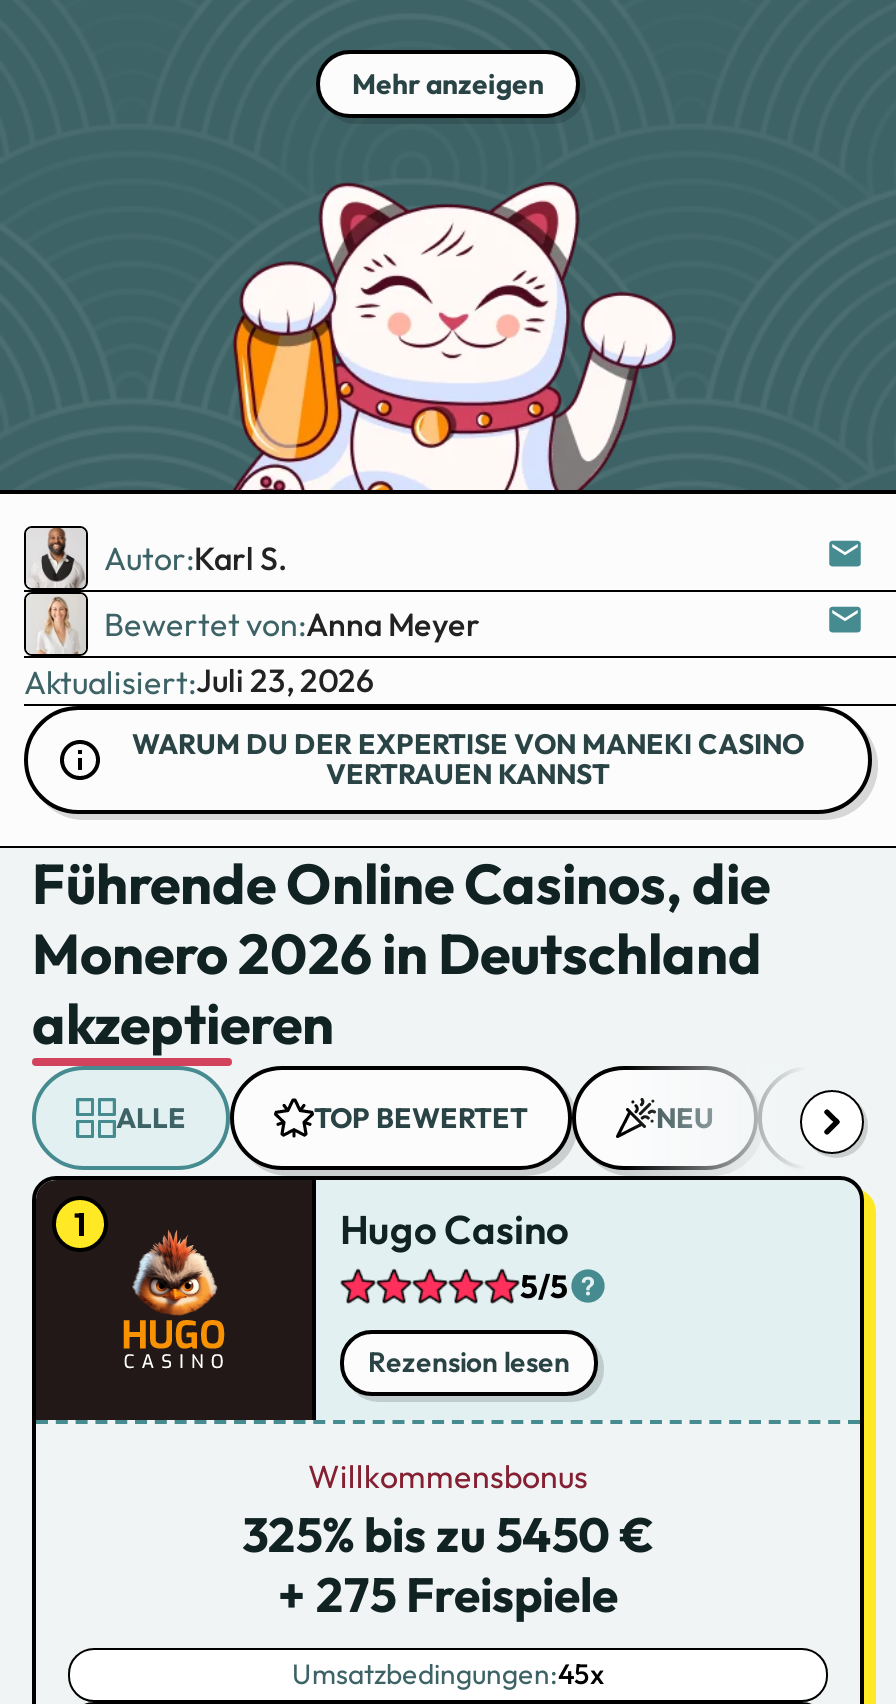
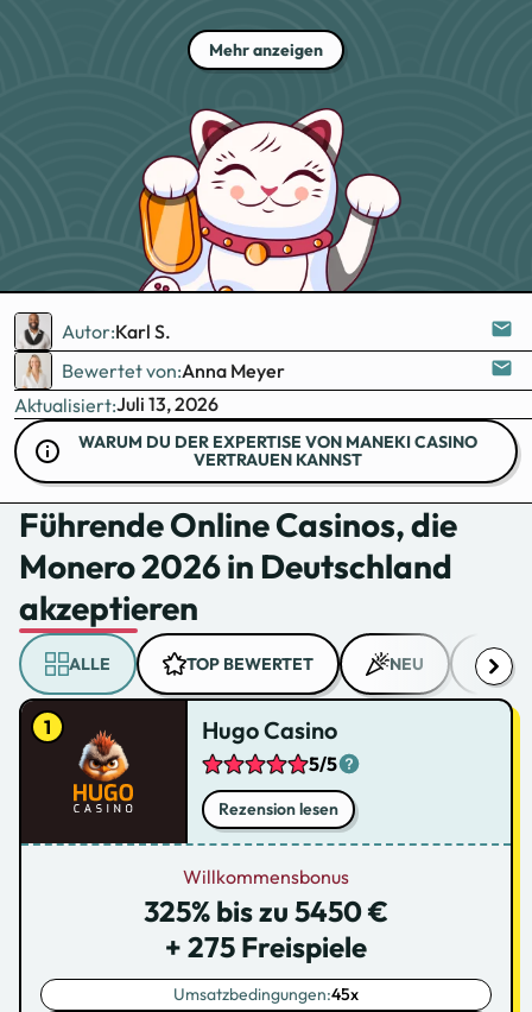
- Aktualisiert:Juli 23, 2026
+ Aktualisiert:Juli 13, 2026
